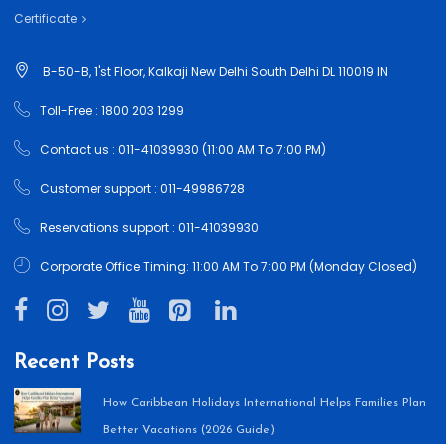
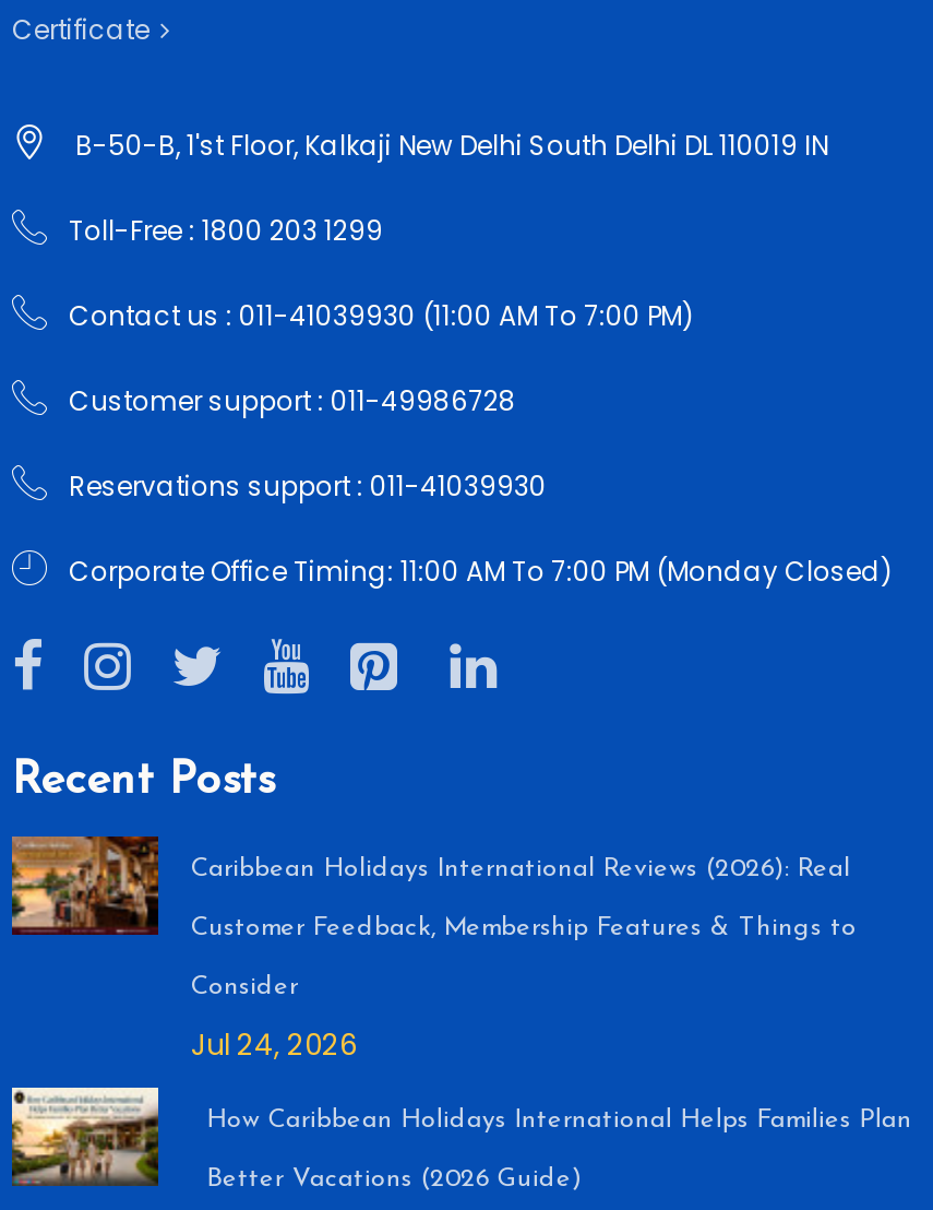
+ [image]
+ Caribbean Holidays International Reviews (2026): Real
+ Customer Feedback, Membership Features & Things to
+ Consider
+ Jul 24, 2026
